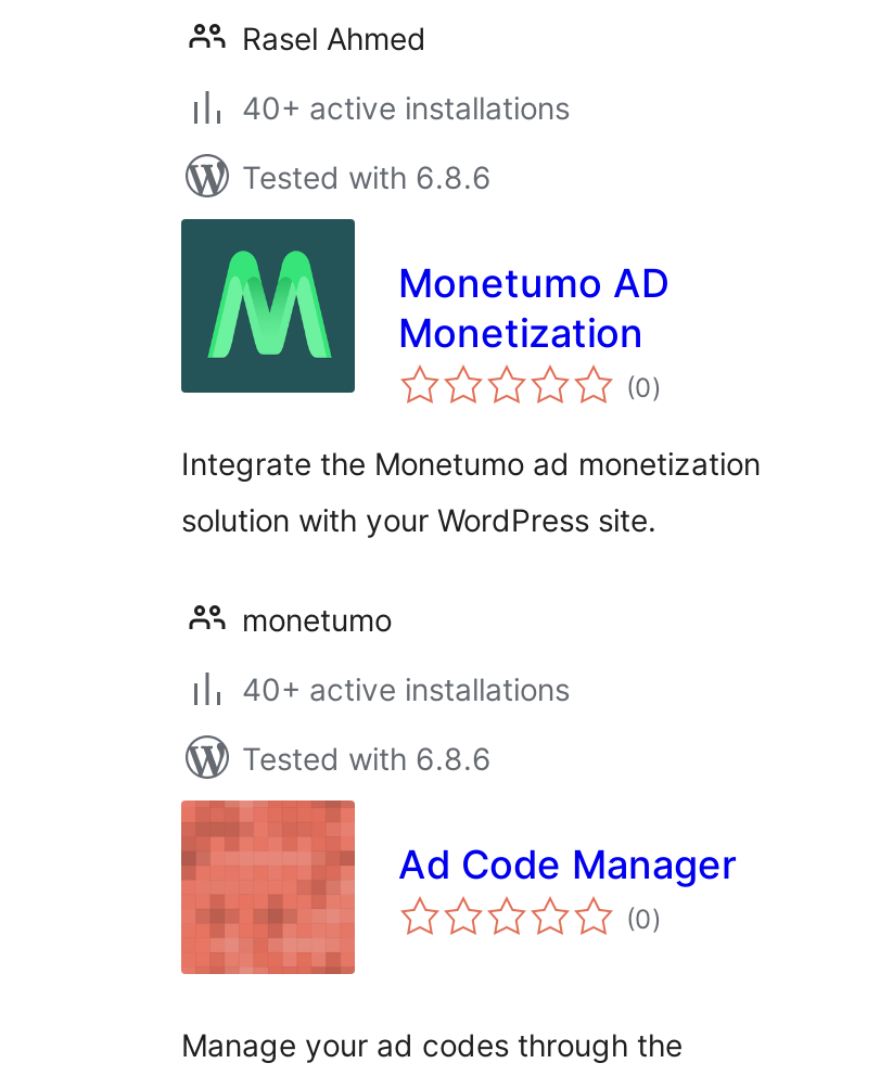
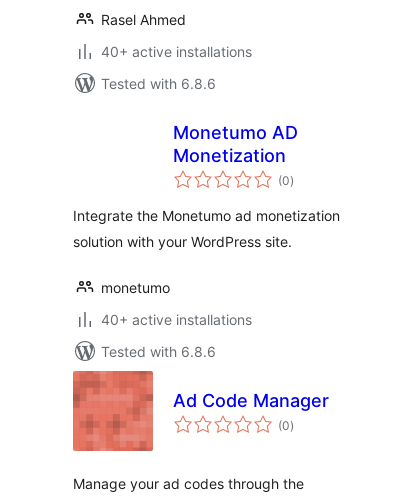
- [image]
